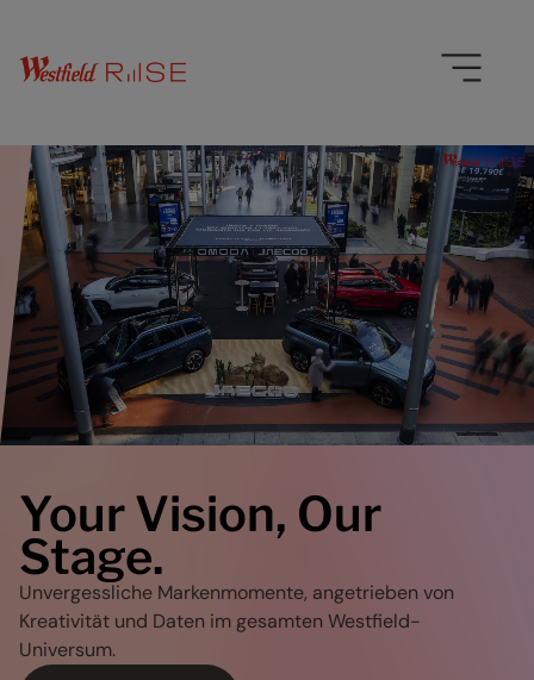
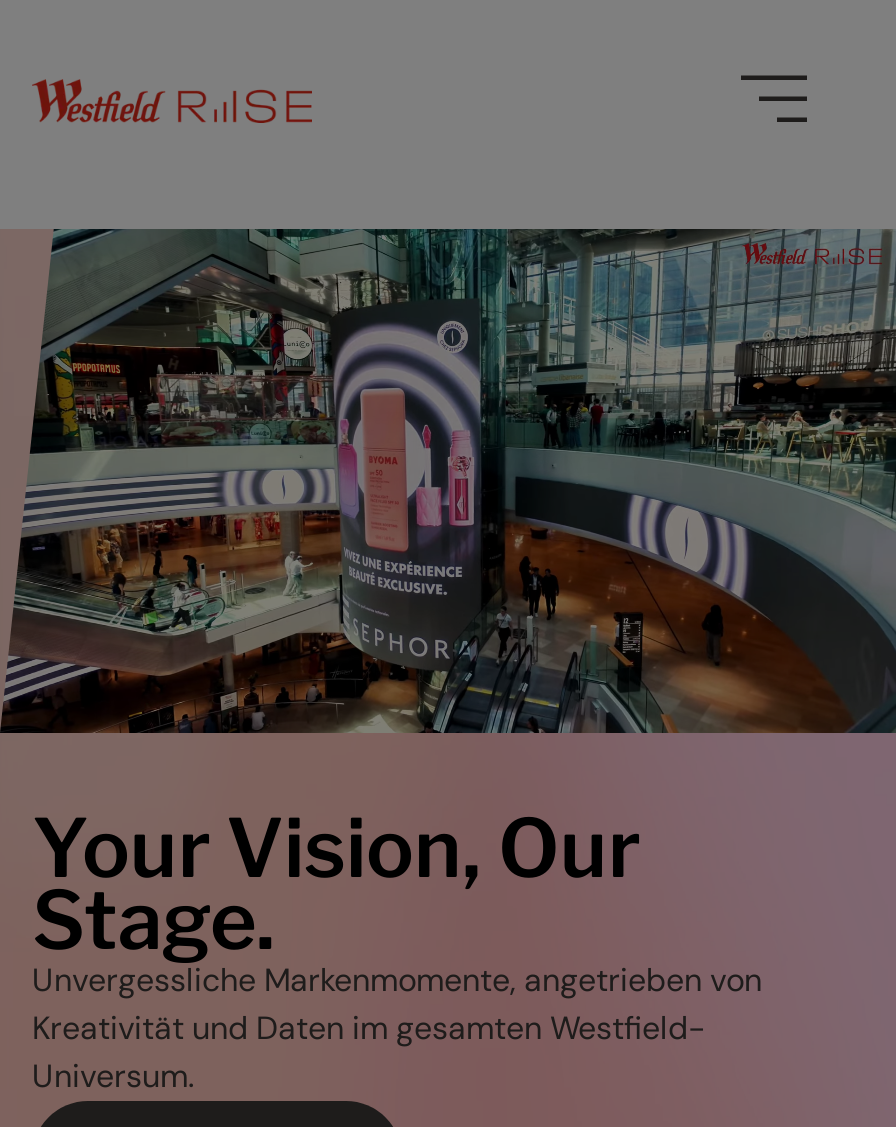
- [image]
+ [image]
